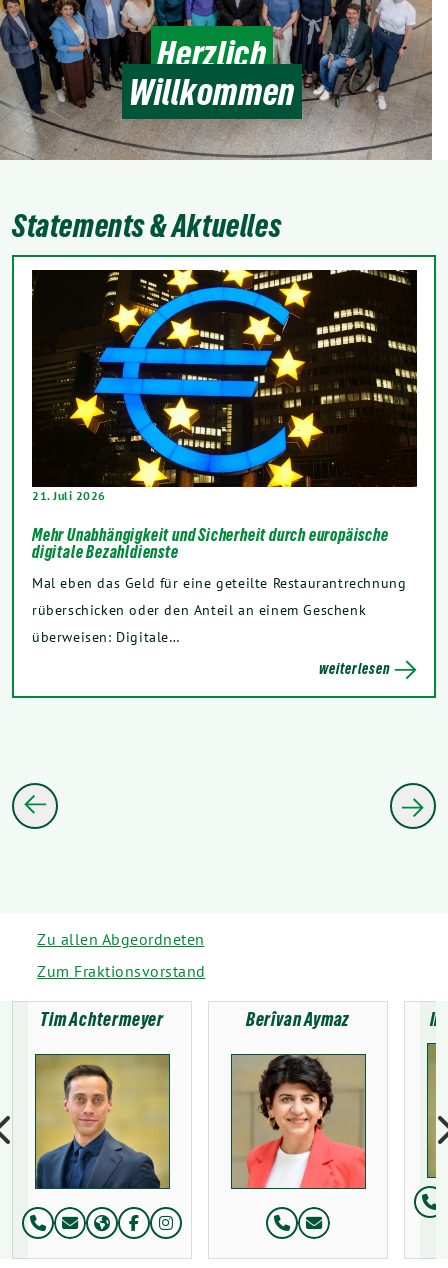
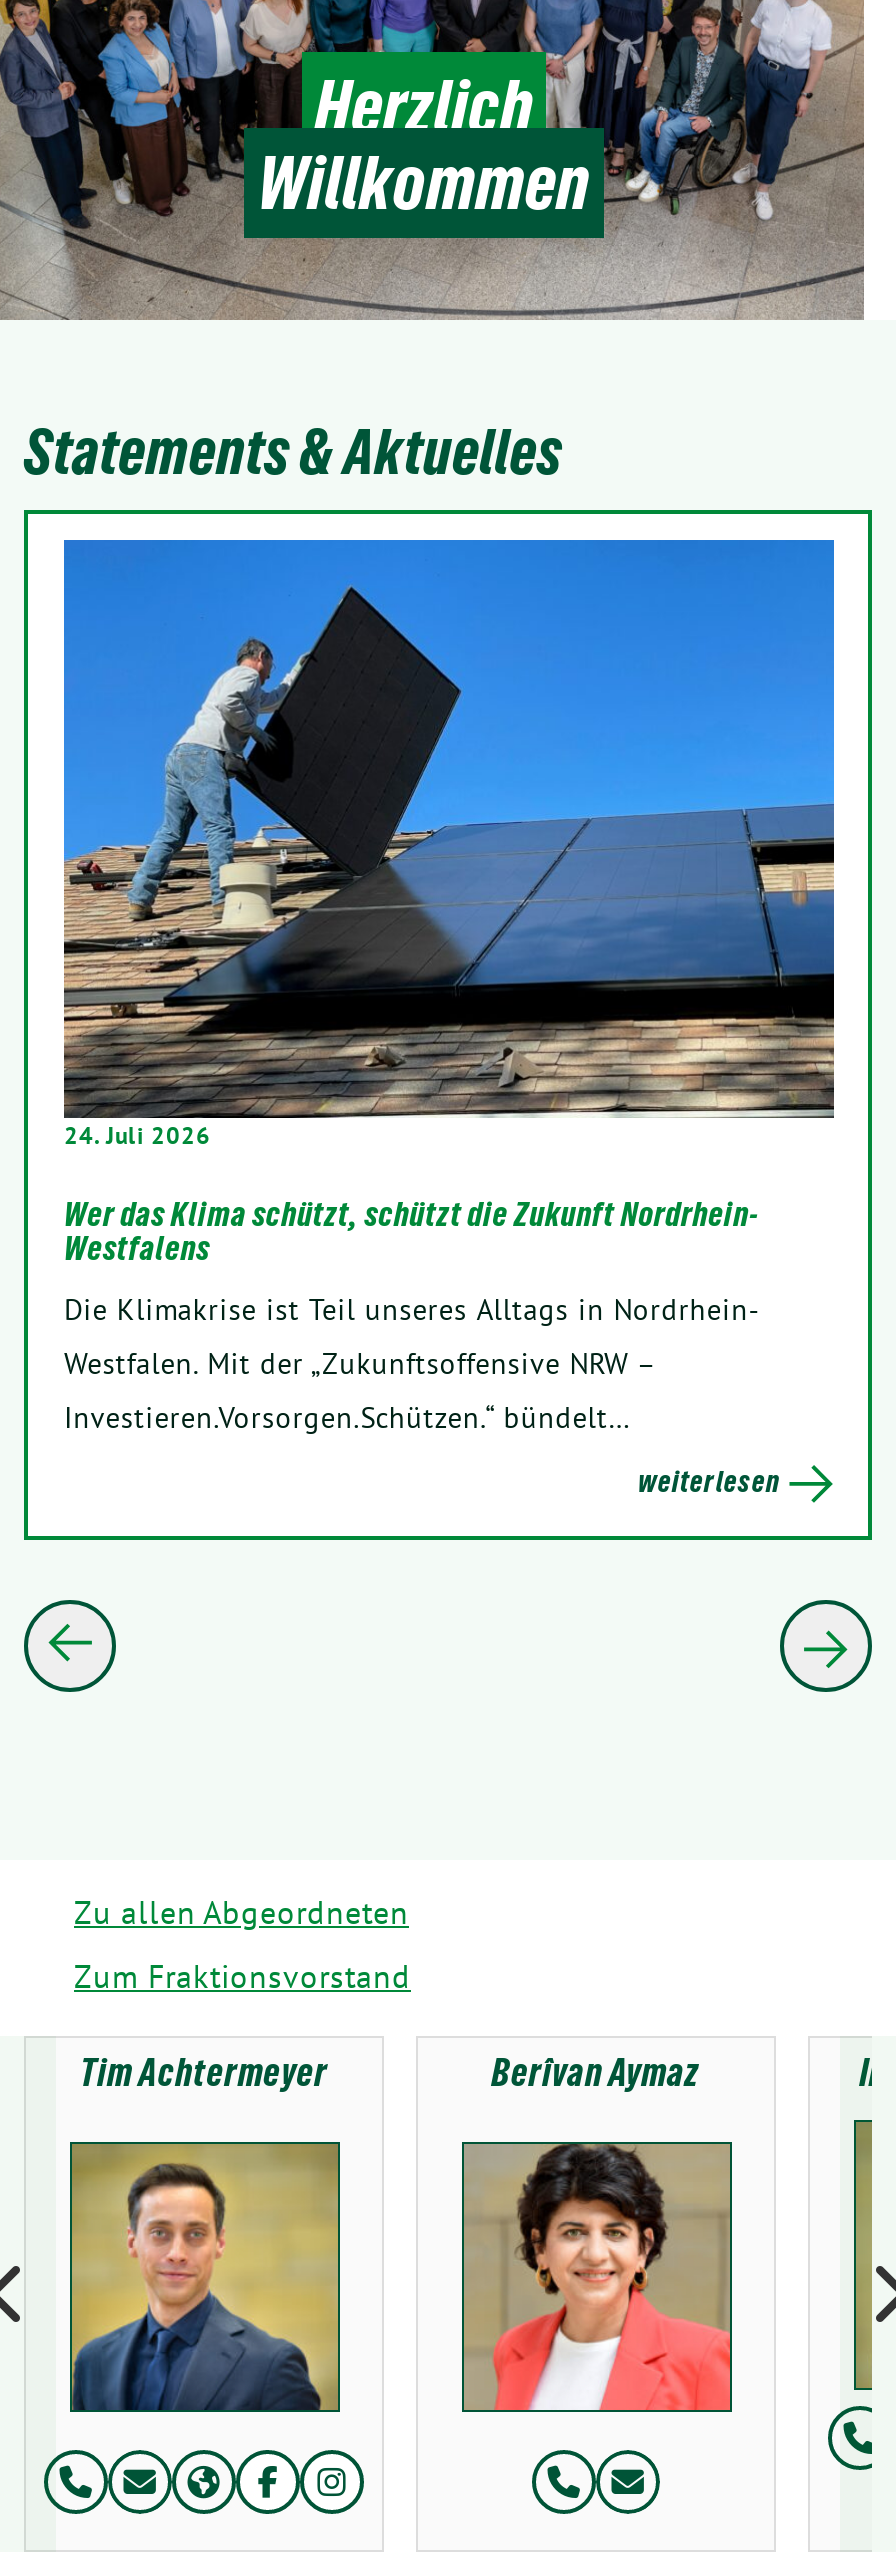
- [image]
- 21. Juli 2026
+ [image]
+ 24. Juli 2026

- Mehr Unabhängigkeit und Sicherheit durch europäische
- digitale Bezahldienste
+ Wer das Klima schützt, schützt die Zukunft Nordrhein-
+ Westfalens

- Mal eben das Geld für eine geteilte Restaurantrechnung
- rüberschicken oder den Anteil an einem Geschenk
- überweisen: Digitale…
+ Die Klimakrise ist Teil unseres Alltags in Nordrhein-
+ Westfalen. Mit der „Zukunftsoffensive NRW –
+ Investieren.Vorsorgen.Schützen.“ bündelt…

moved down: weiterlesen
